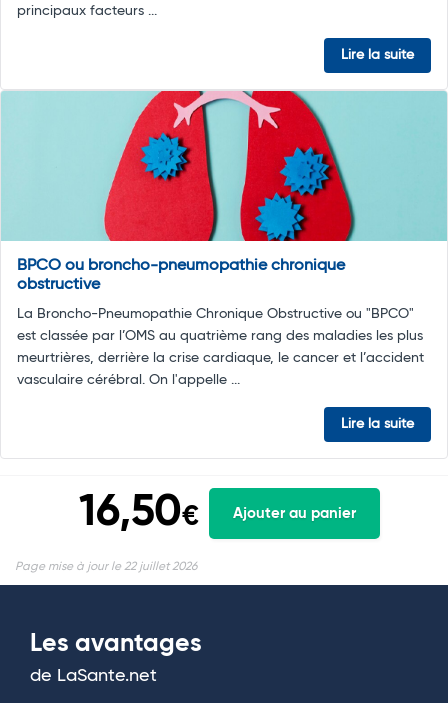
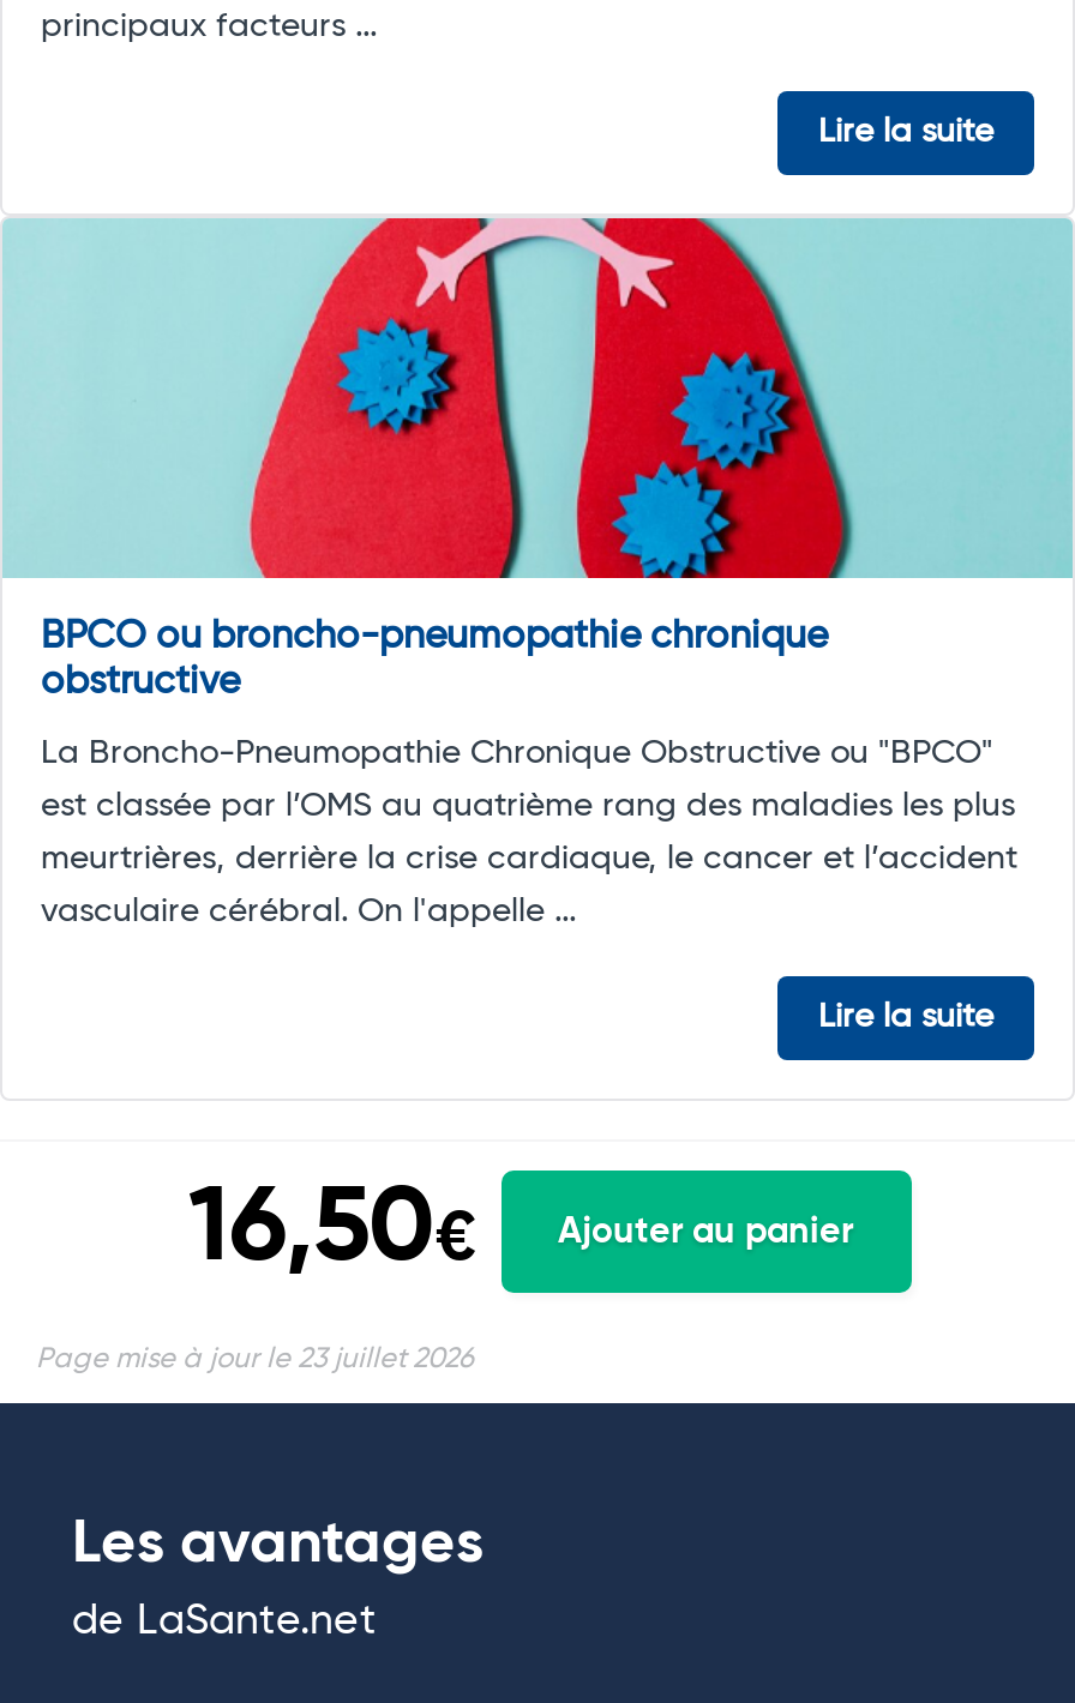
- Page mise à jour le 22 juillet 2026
+ Page mise à jour le 23 juillet 2026
